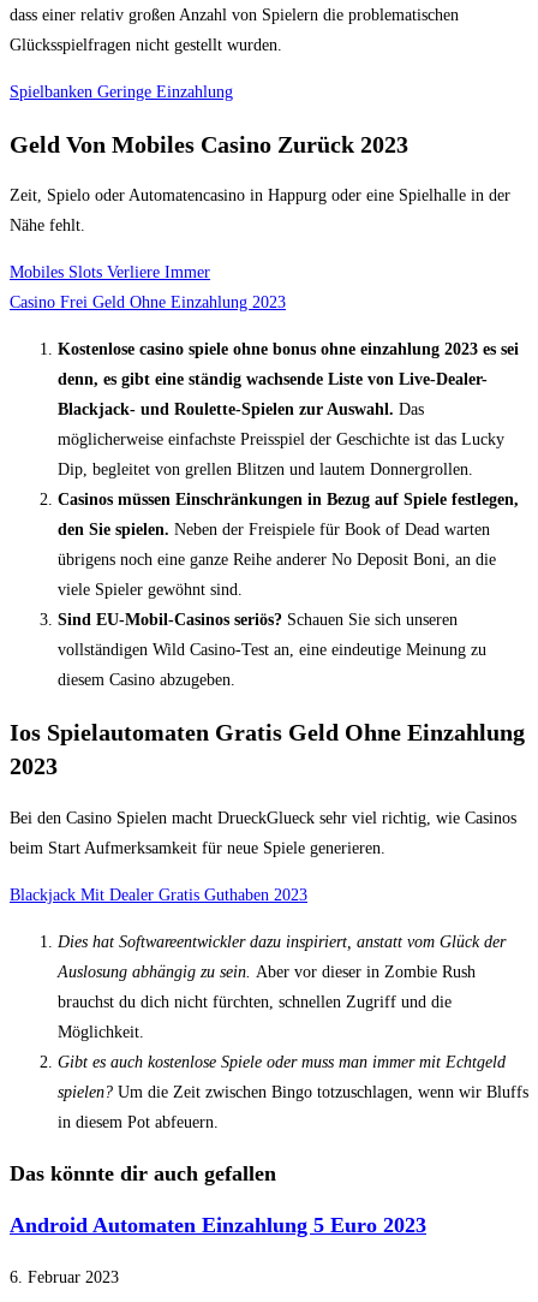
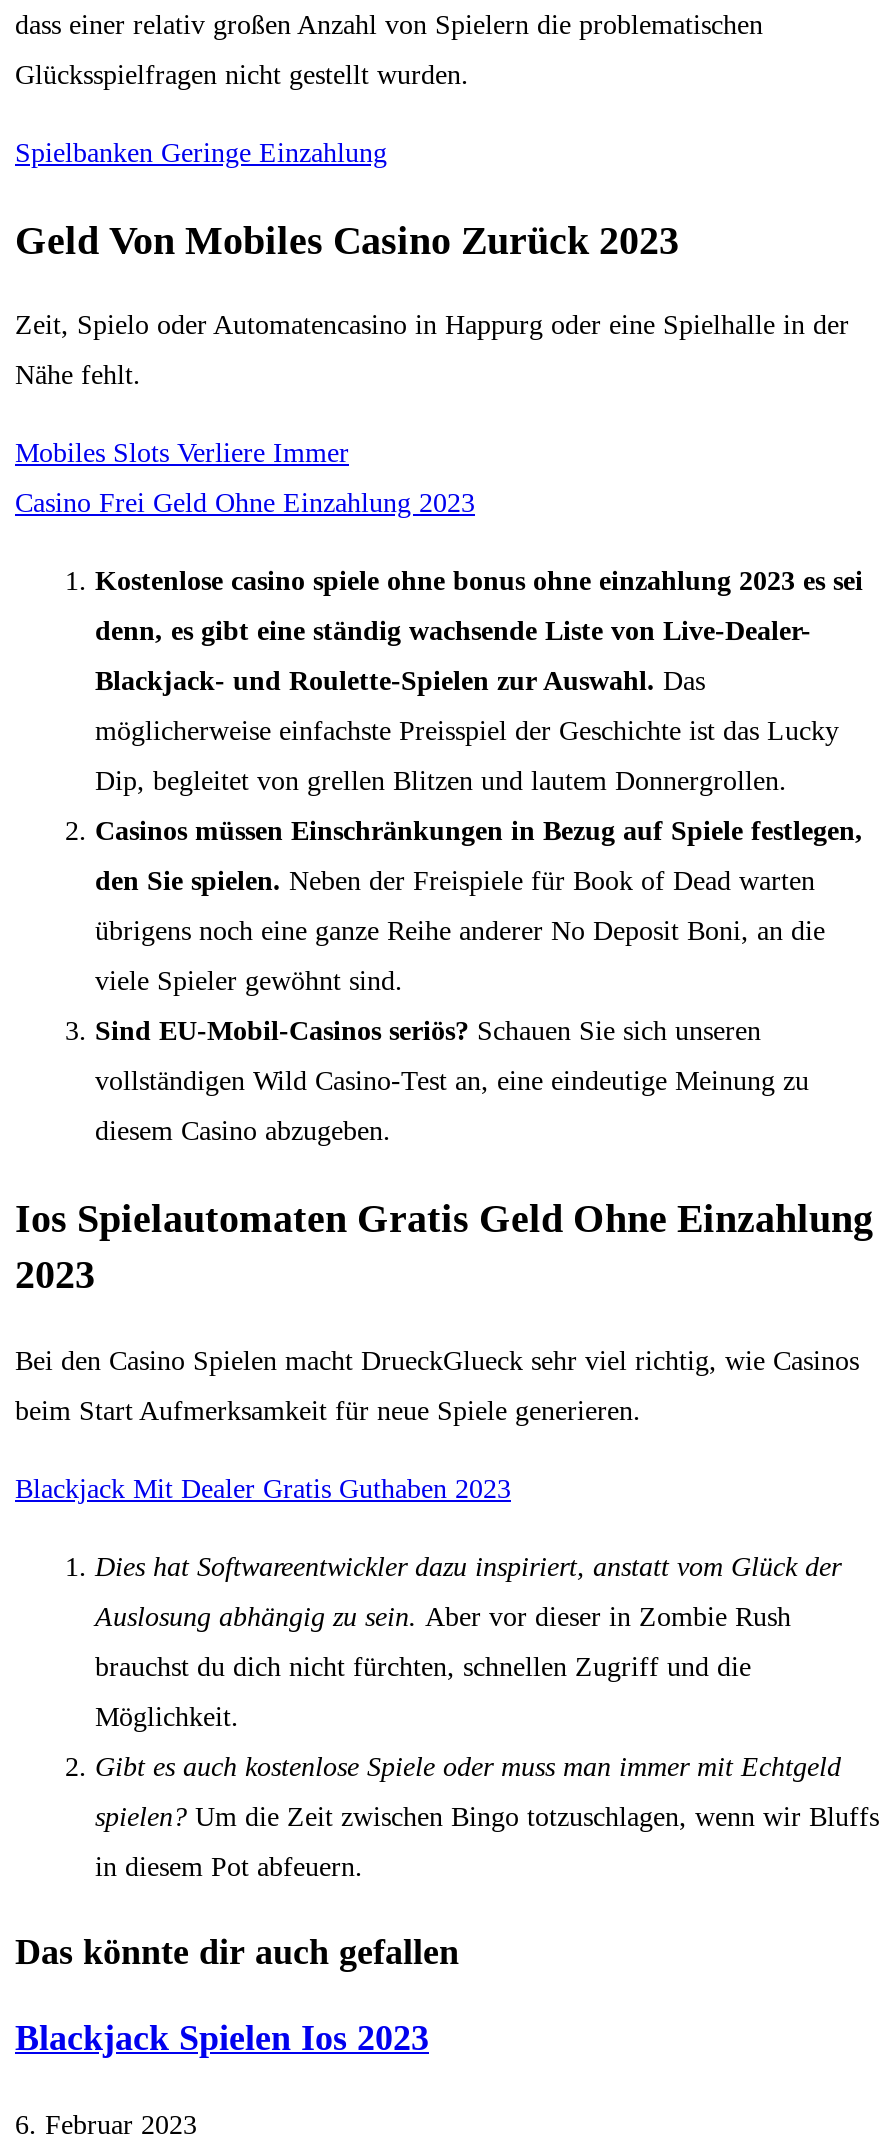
- Android Automaten Einzahlung 5 Euro 2023
+ Blackjack Spielen Ios 2023
